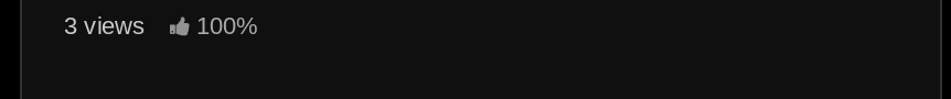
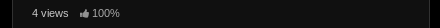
- 3 views 100%
+ 4 views 100%
